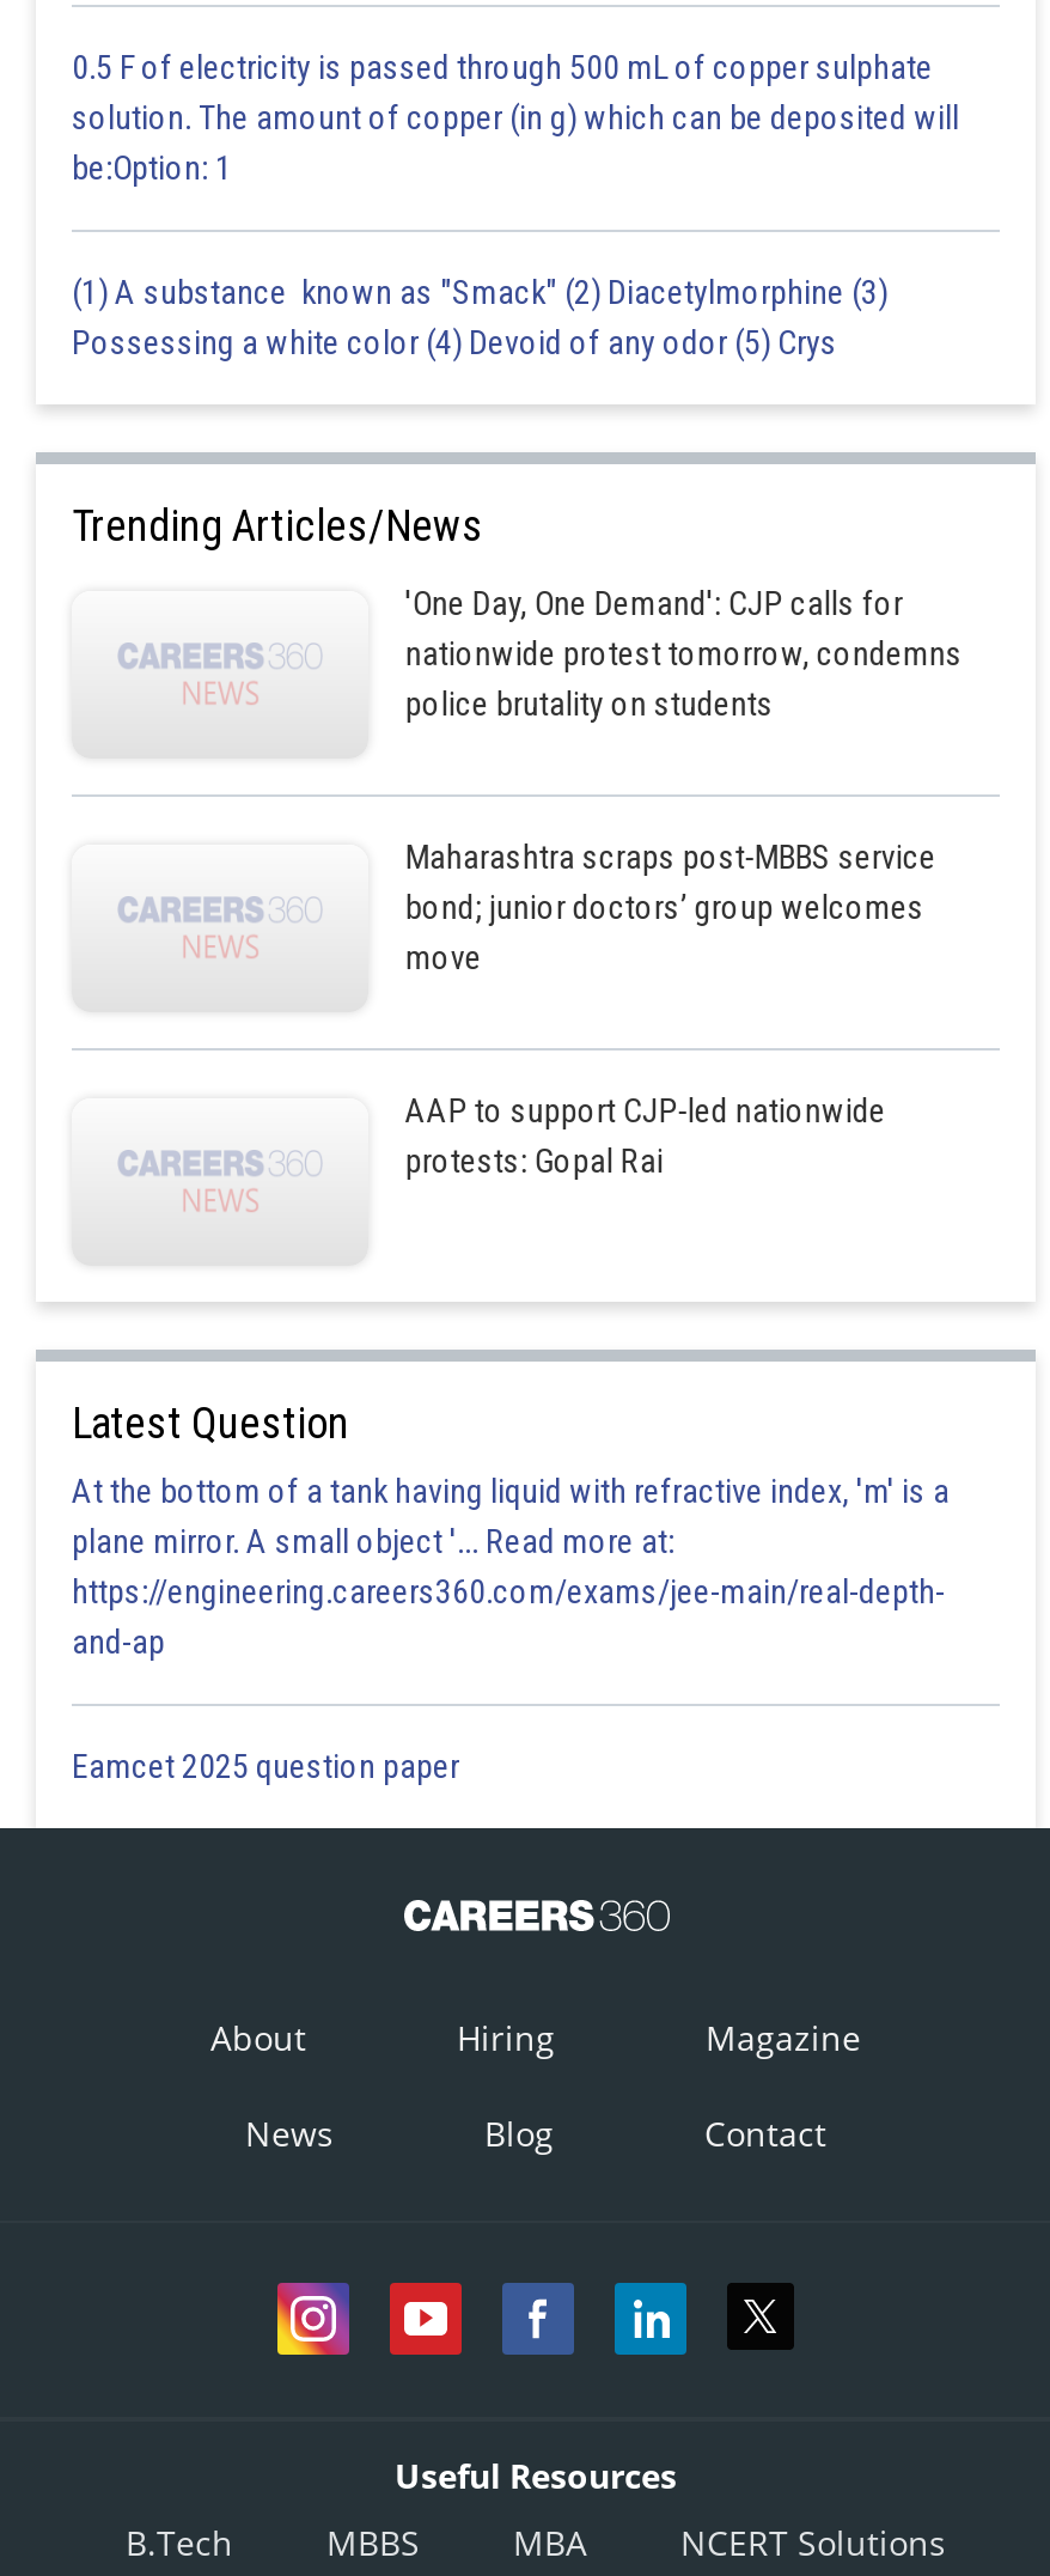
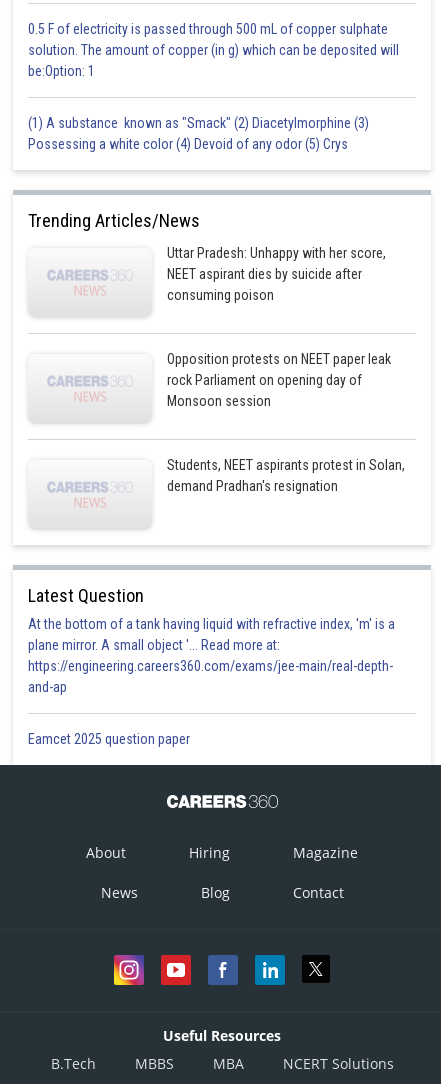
- 'One Day, One Demand': CJP calls for
- nationwide protest tomorrow, condemns
- police brutality on students
+ Uttar Pradesh: Unhappy with her score,
+ NEET aspirant dies by suicide after
+ consuming poison

- Maharashtra scraps post-MBBS service
- bond; junior doctors’ group welcomes
- move
+ Opposition protests on NEET paper leak
+ rock Parliament on opening day of
+ Monsoon session

- AAP to support CJP-led nationwide
- protests: Gopal Rai
+ Students, NEET aspirants protest in Solan,
+ demand Pradhan's resignation
